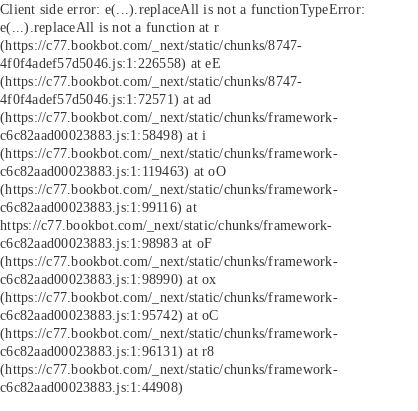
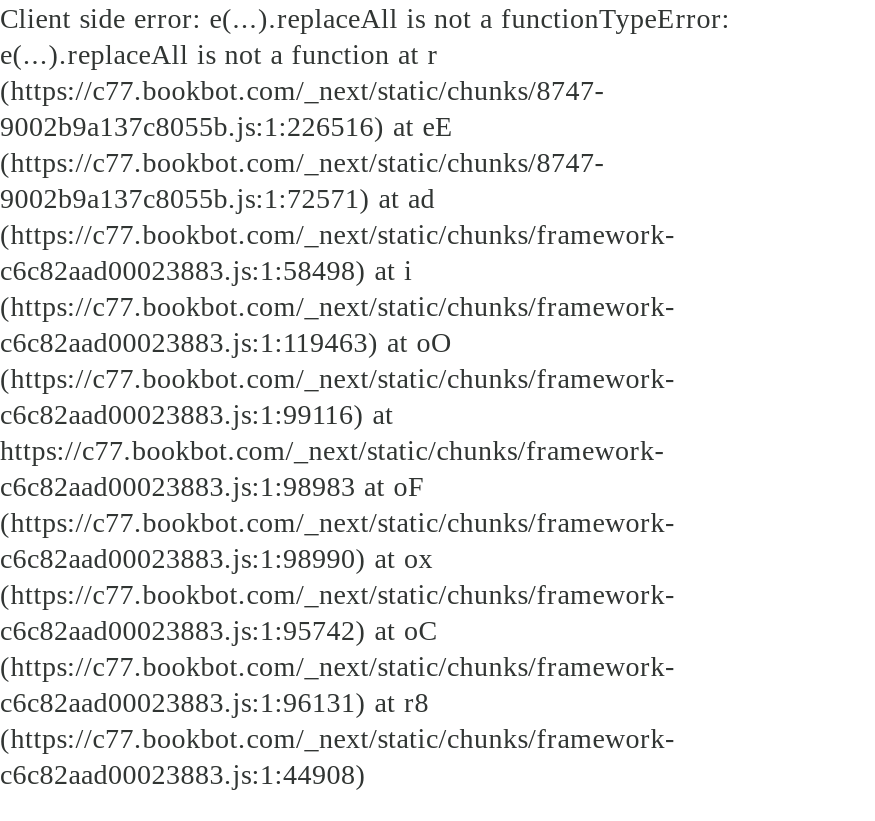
- 4f0f4adef57d5046.js:1:226558) at eE
+ 9002b9a137c8055b.js:1:226516) at eE

- 4f0f4adef57d5046.js:1:72571) at ad
+ 9002b9a137c8055b.js:1:72571) at ad
